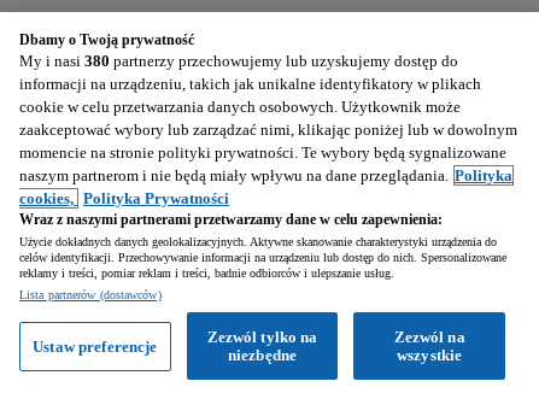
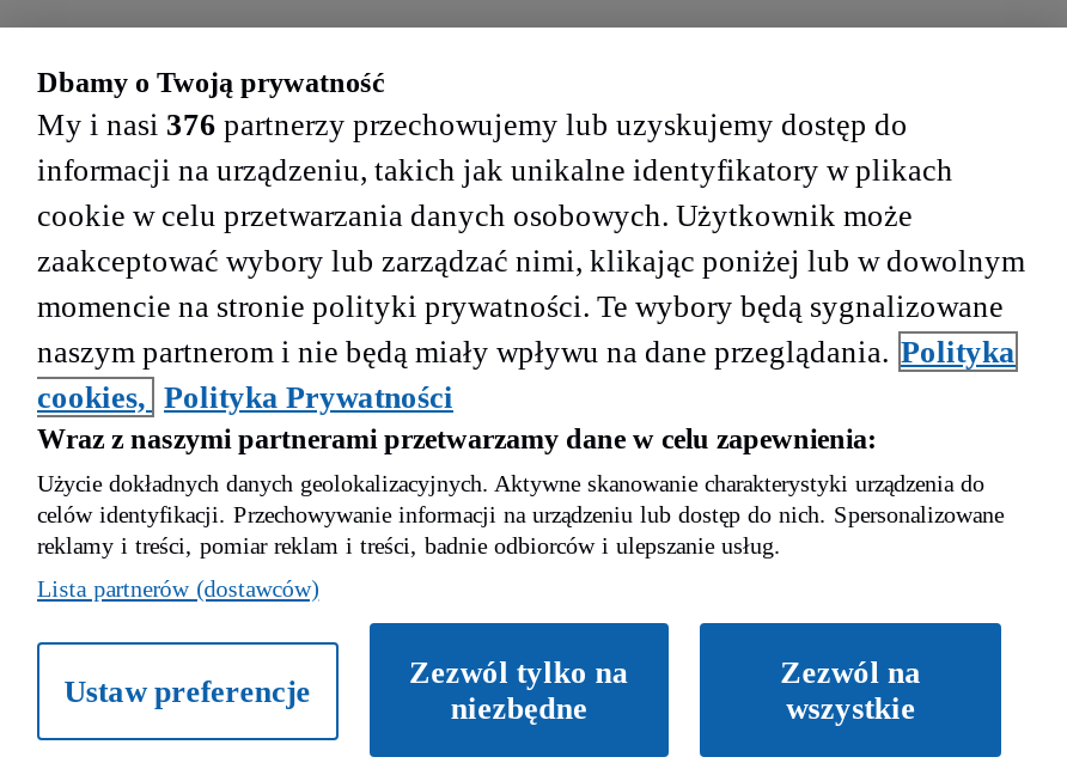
- My i nasi 380 partnerzy przechowujemy lub uzyskujemy dostęp do
+ My i nasi 376 partnerzy przechowujemy lub uzyskujemy dostęp do
